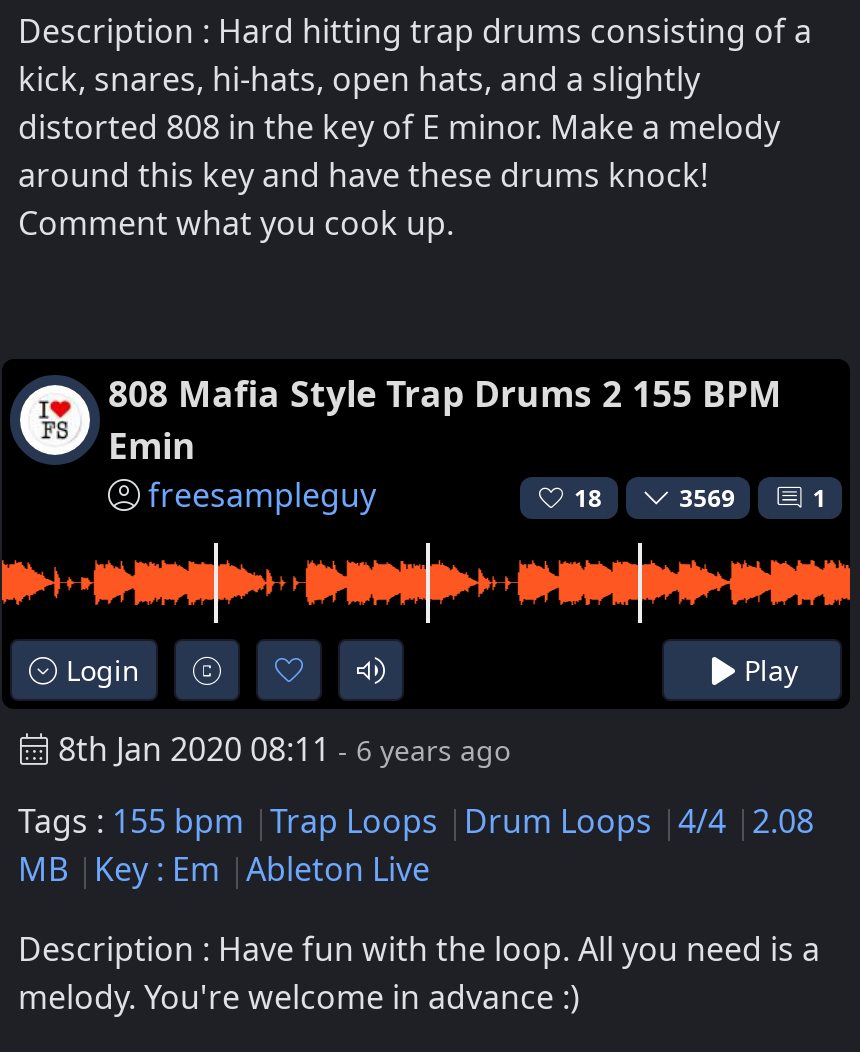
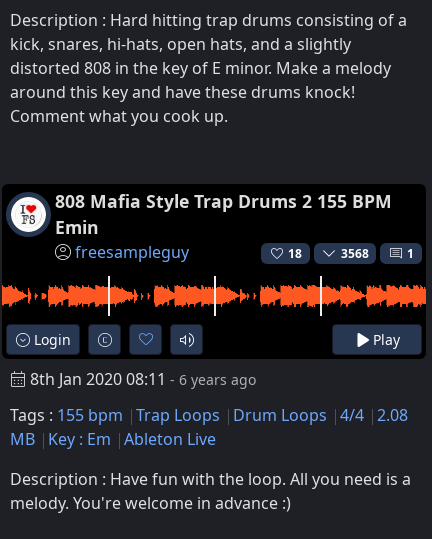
- 3569
+ 3568
